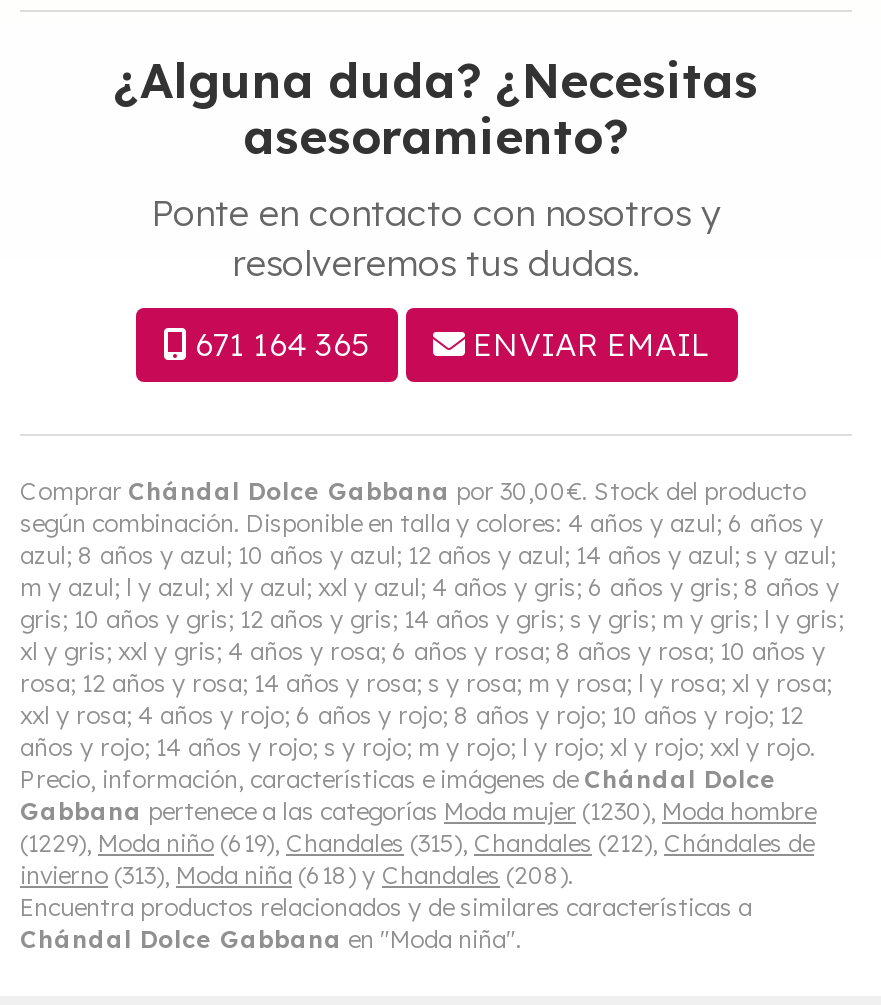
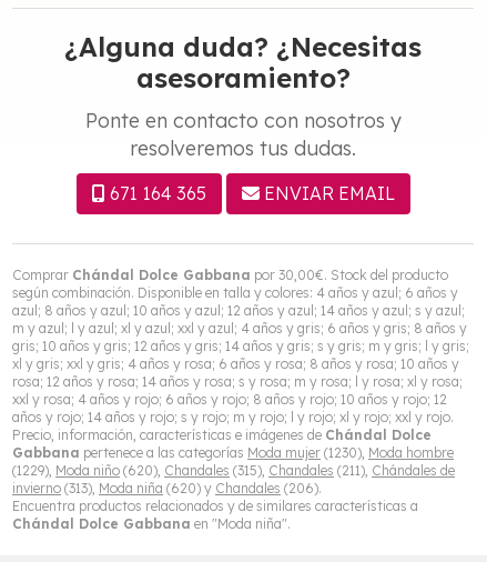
- (1229), Moda niño (619), Chandales (315), Chandales (212), Chándales de
+ (1229), Moda niño (620), Chandales (315), Chandales (211), Chándales de

- invierno (313), Moda niña (618) y Chandales (208).
+ invierno (313), Moda niña (620) y Chandales (206).
